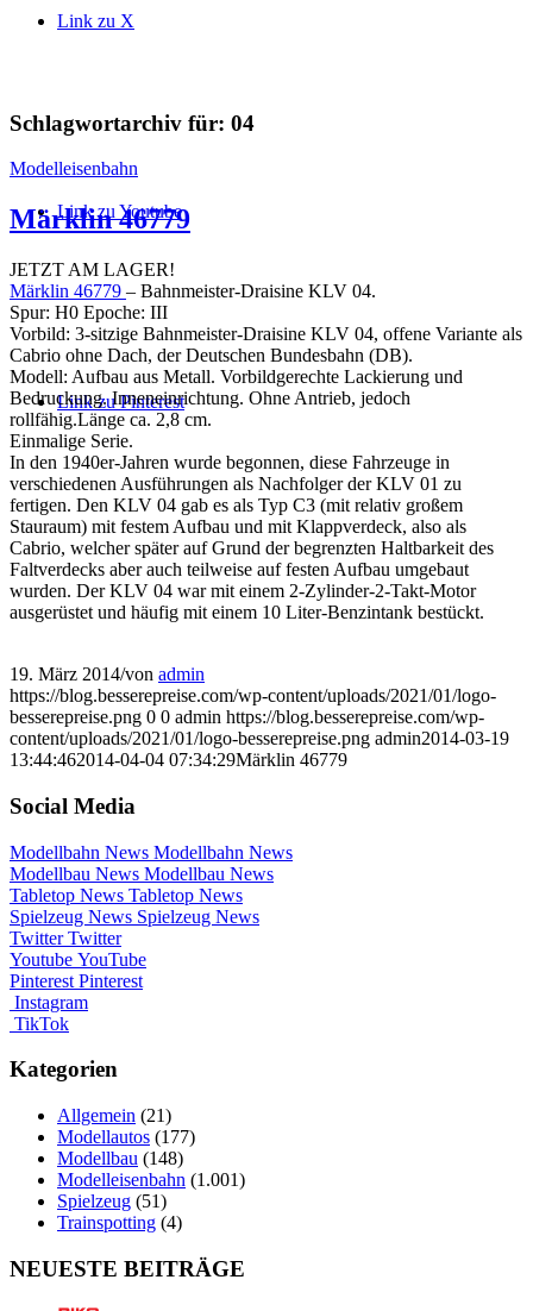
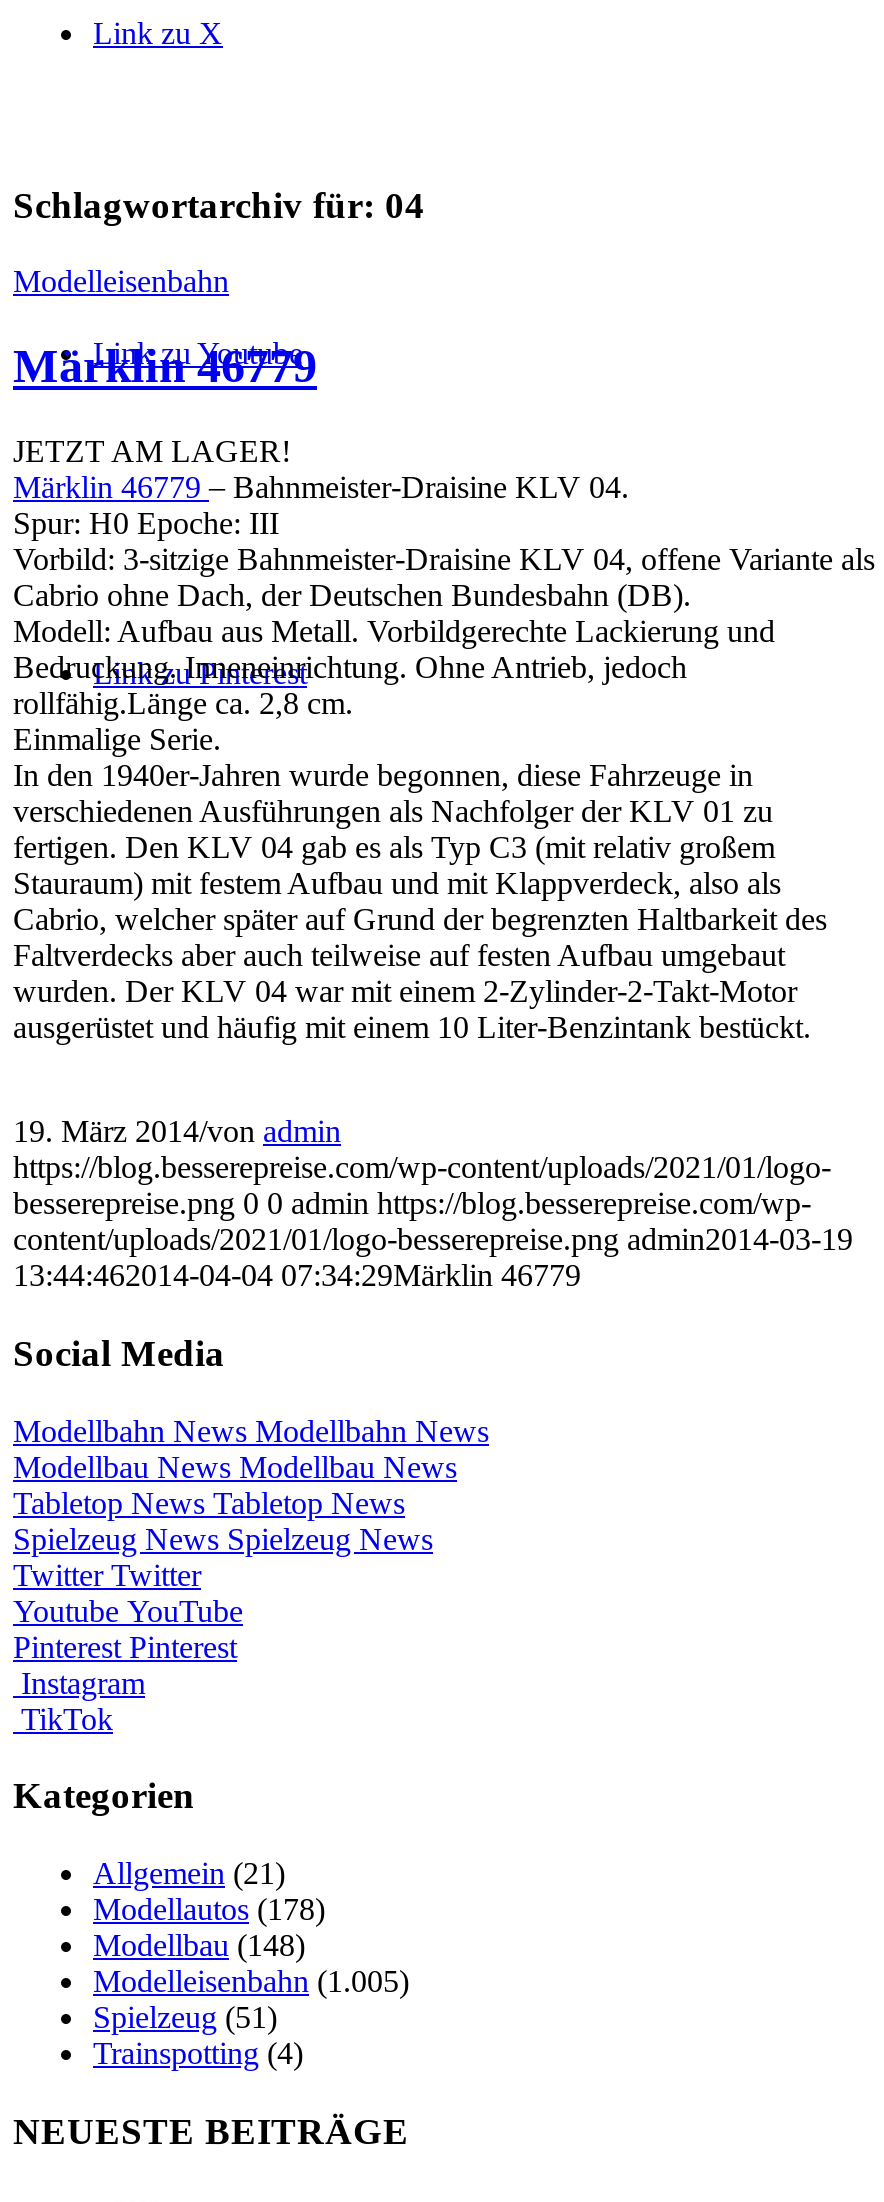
- Modellautos (177)
+ Modellautos (178)

- Modelleisenbahn (1.001)
+ Modelleisenbahn (1.005)
